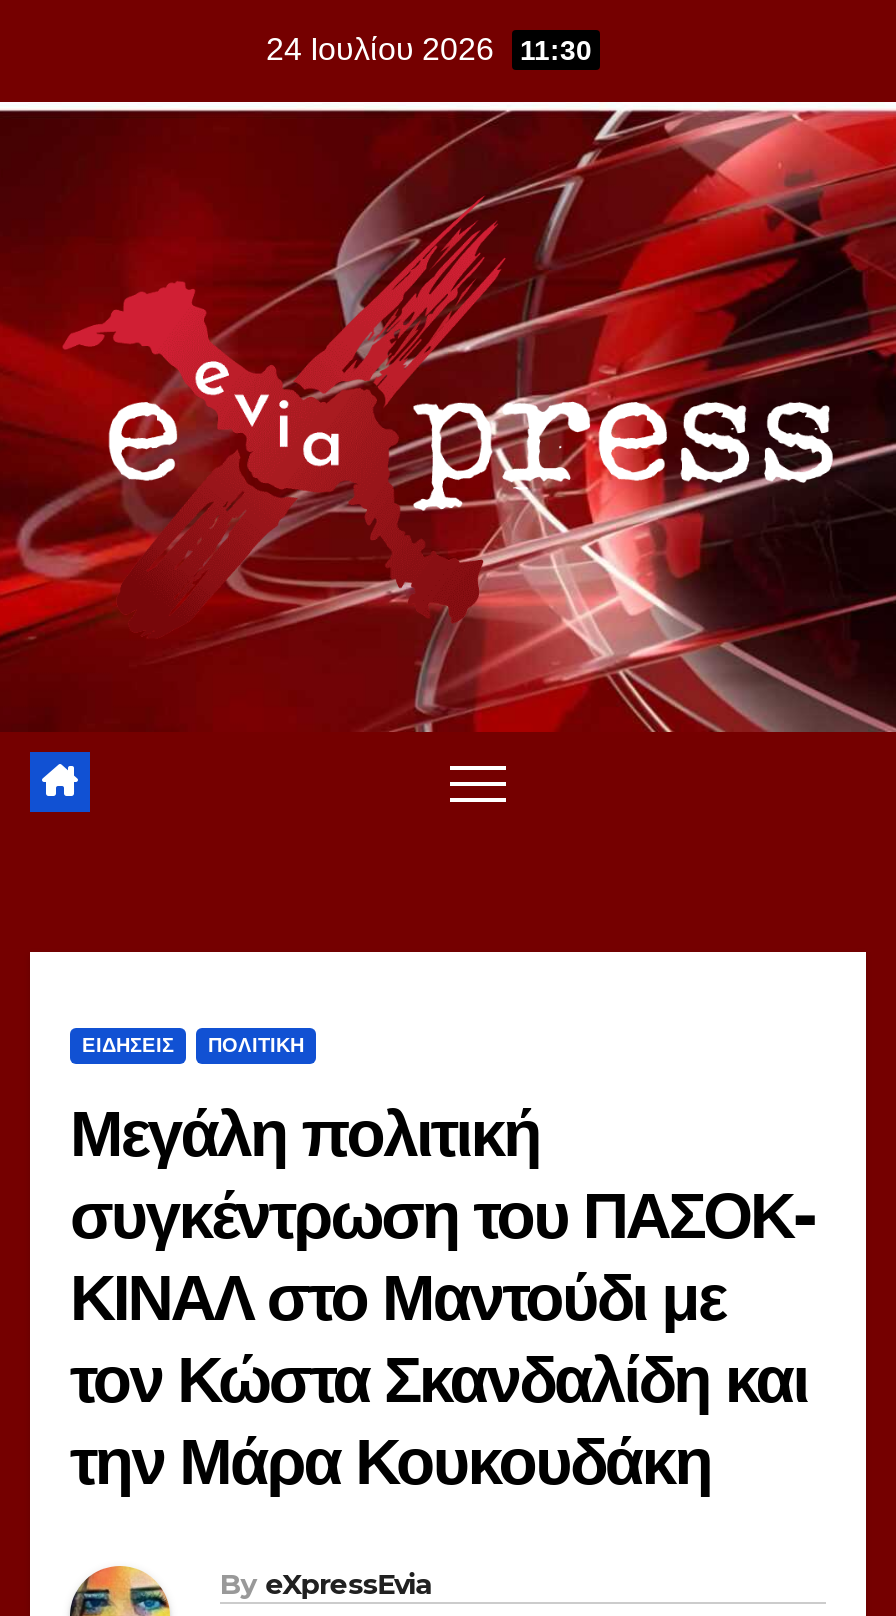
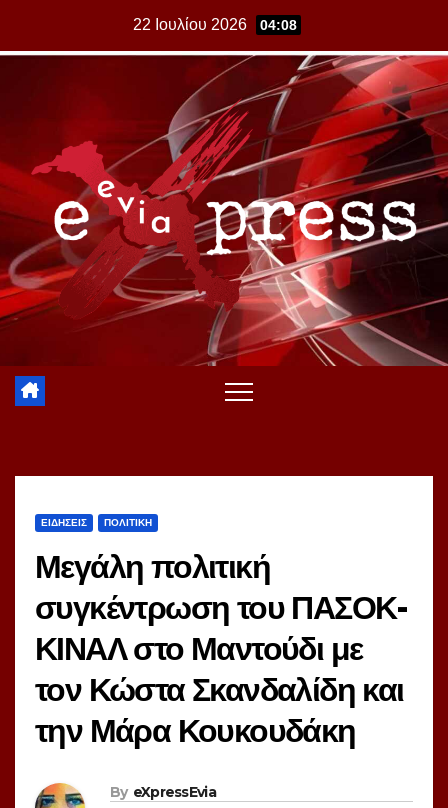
- 24 Ιουλίου 2026 11:30
+ 22 Ιουλίου 2026 04:08
